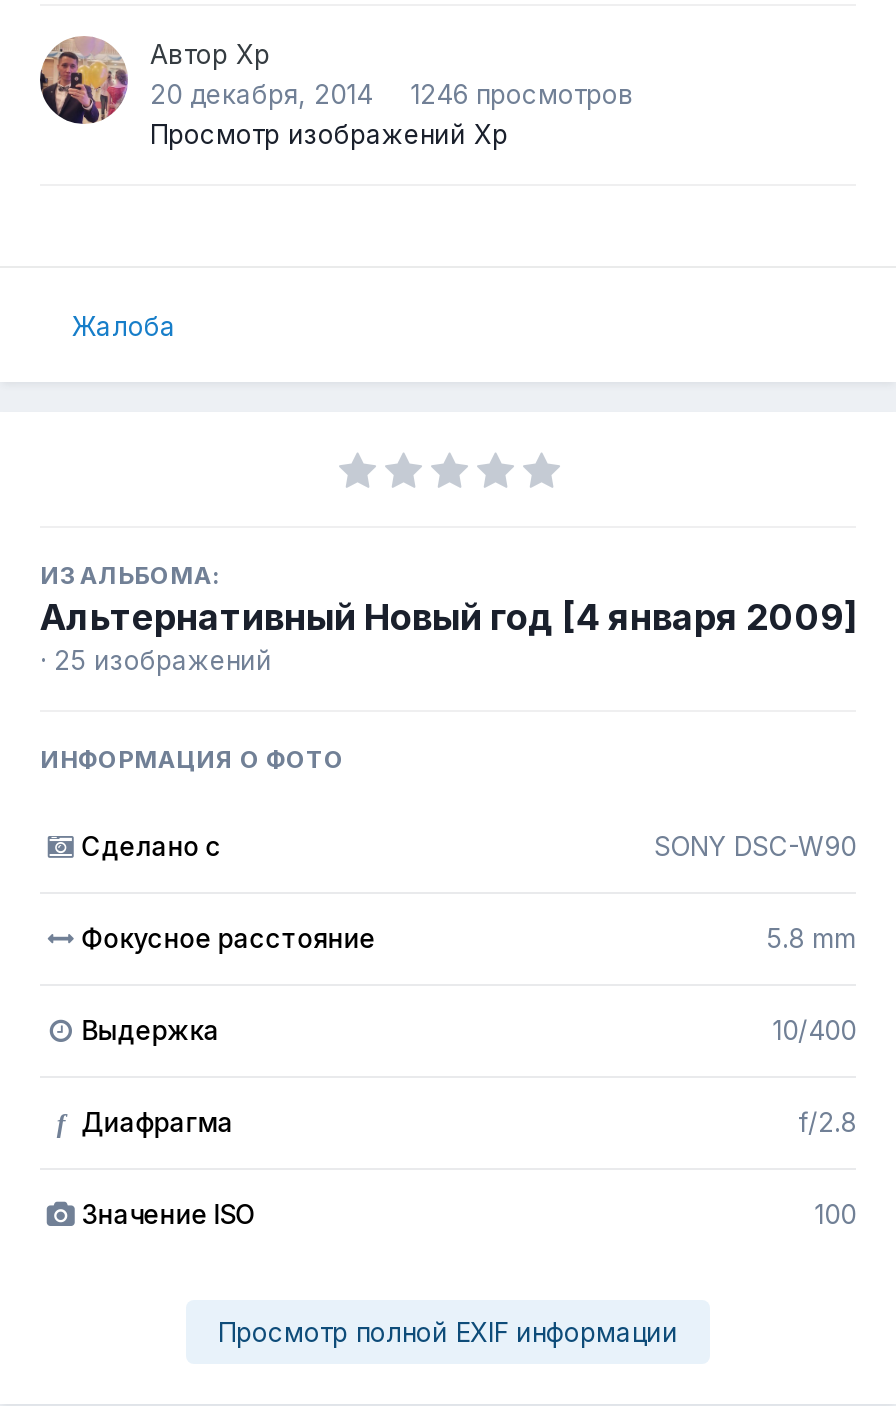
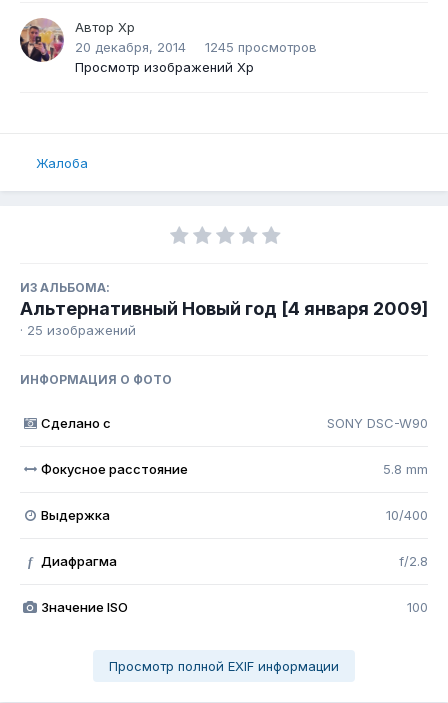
- 20 декабря, 2014 1246 просмотров
+ 20 декабря, 2014 1245 просмотров
